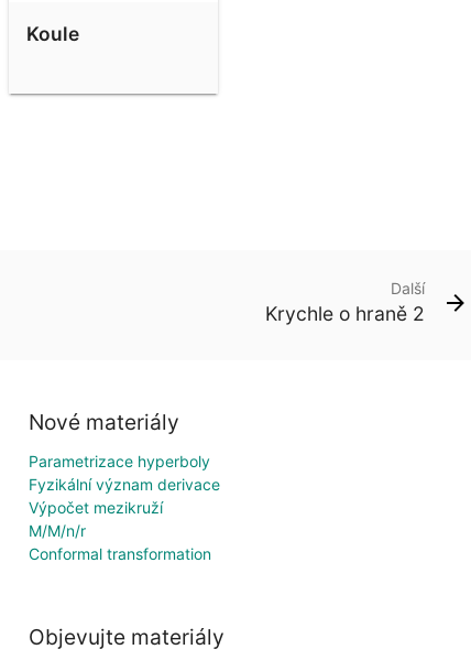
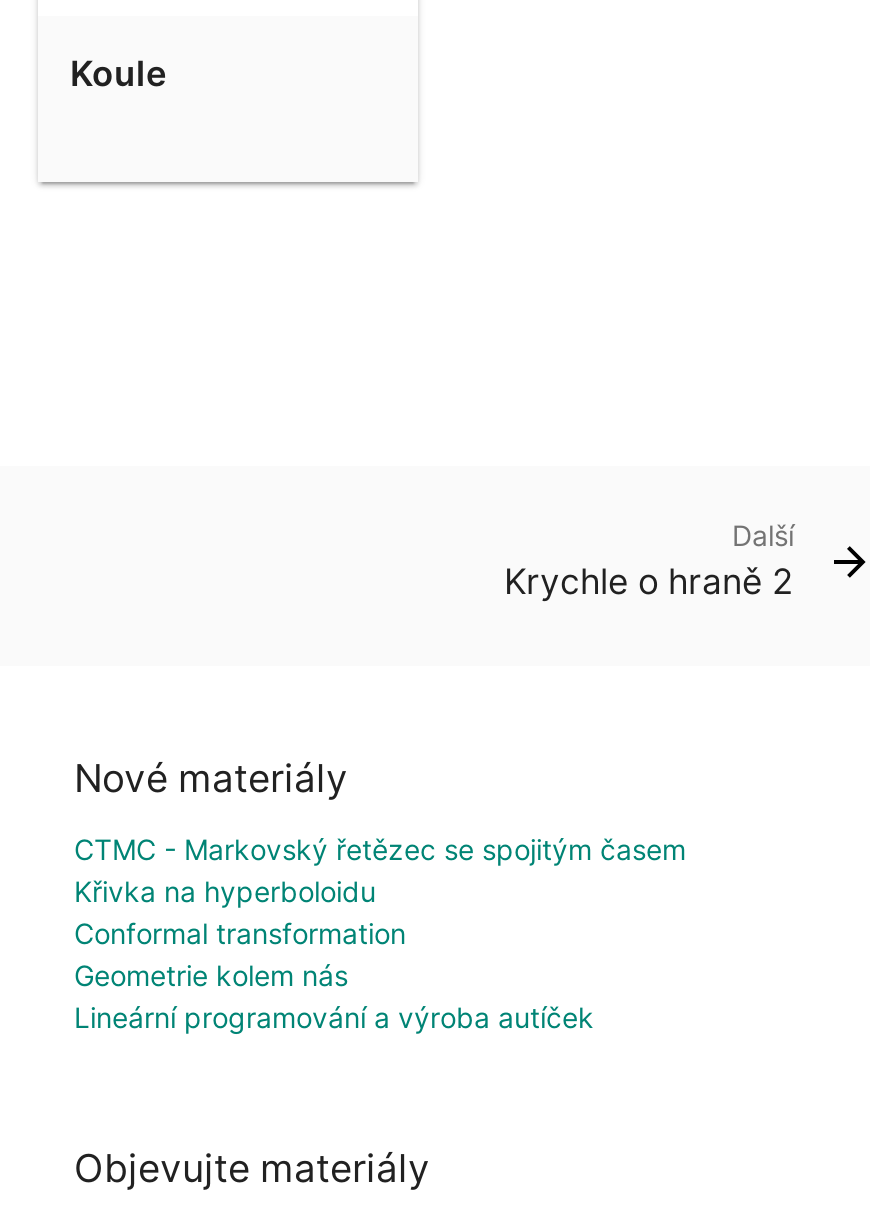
- Parametrizace hyperboly
- Fyzikální význam derivace
- Výpočet mezikruží
- M/M/n/r
+ CTMC - Markovský řetězec se spojitým časem
+ Křivka na hyperboloidu

moved up: Conformal transformation

+ Geometrie kolem nás
+ Lineární programování a výroba autíček
